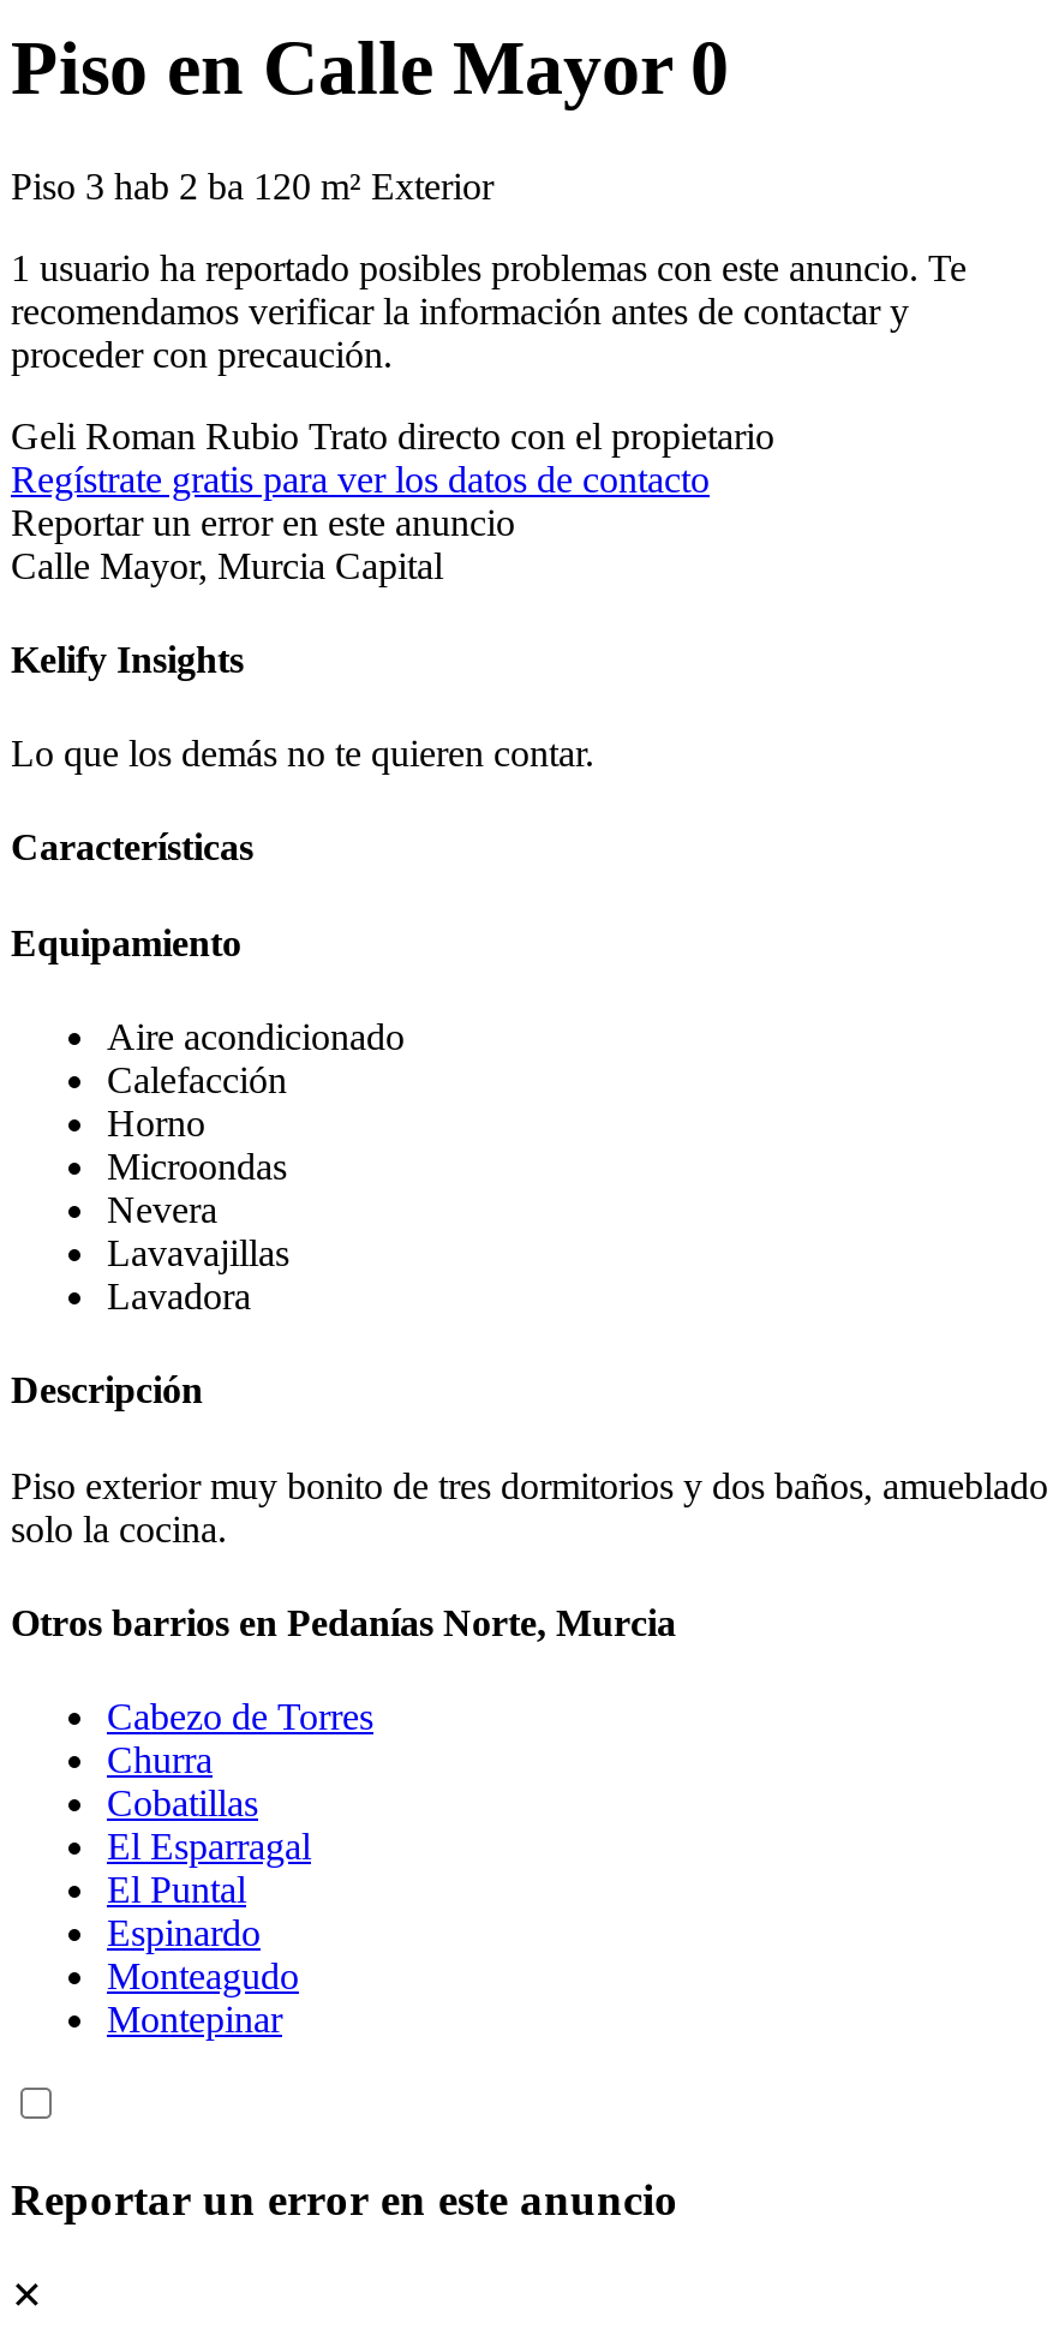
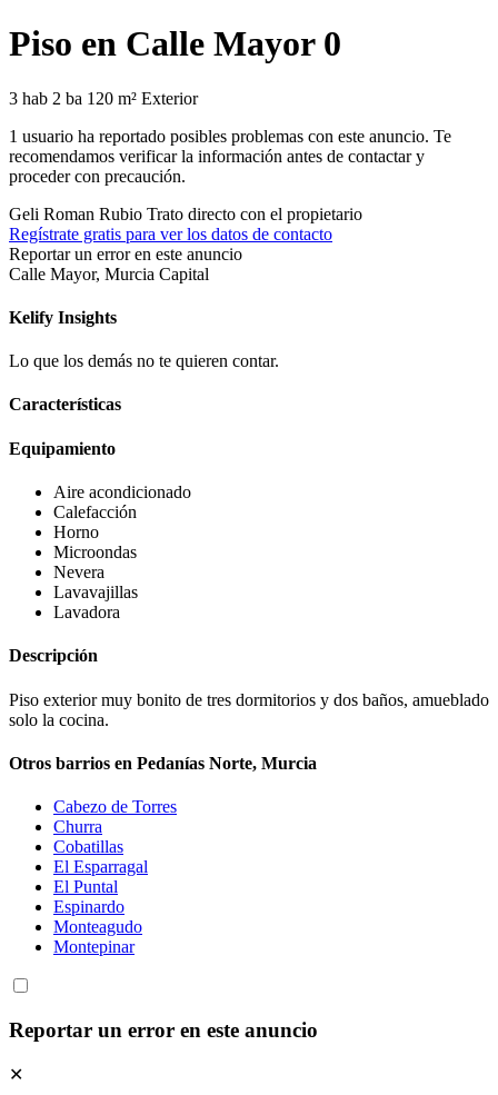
- Piso 3 hab 2 ba 120 m² Exterior
+ 3 hab 2 ba 120 m² Exterior
